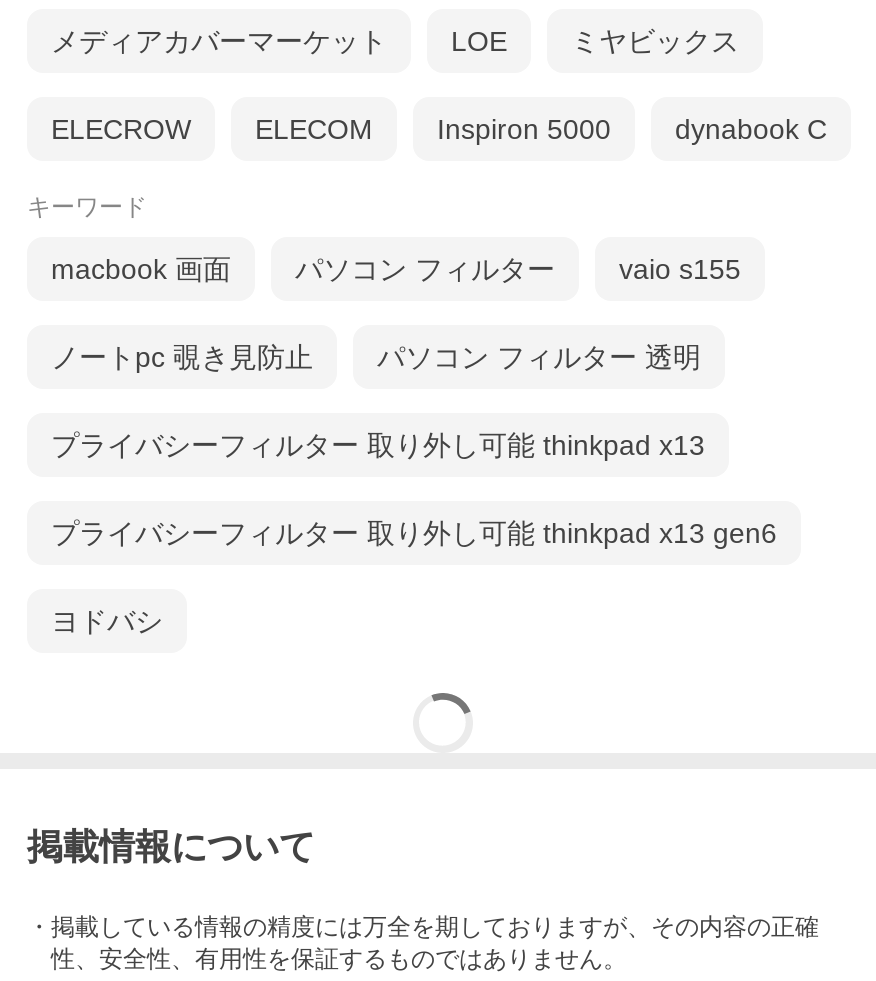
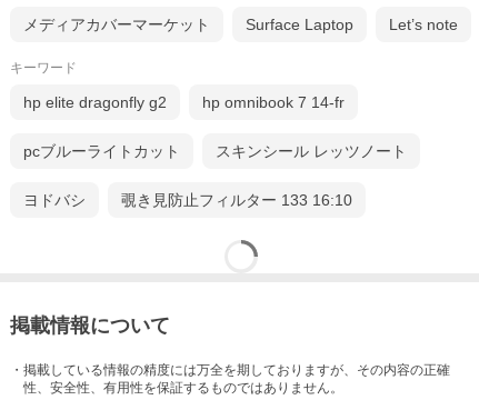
- LOE
- ミヤビックス
- ELECROW
- ELECOM
- Inspiron 5000
- dynabook C
+ Surface Laptop
+ Let’s note

- macbook 画面
- パソコン フィルター
- vaio s155
- ノートpc 覗き見防止
- パソコン フィルター 透明
- プライバシーフィルター 取り外し可能 thinkpad x13
- プライバシーフィルター 取り外し可能 thinkpad x13 gen6
+ hp elite dragonfly g2
+ hp omnibook 7 14-fr
+ pcブルーライトカット
+ スキンシール レッツノート

+ 覗き見防止フィルター 133 16:10
